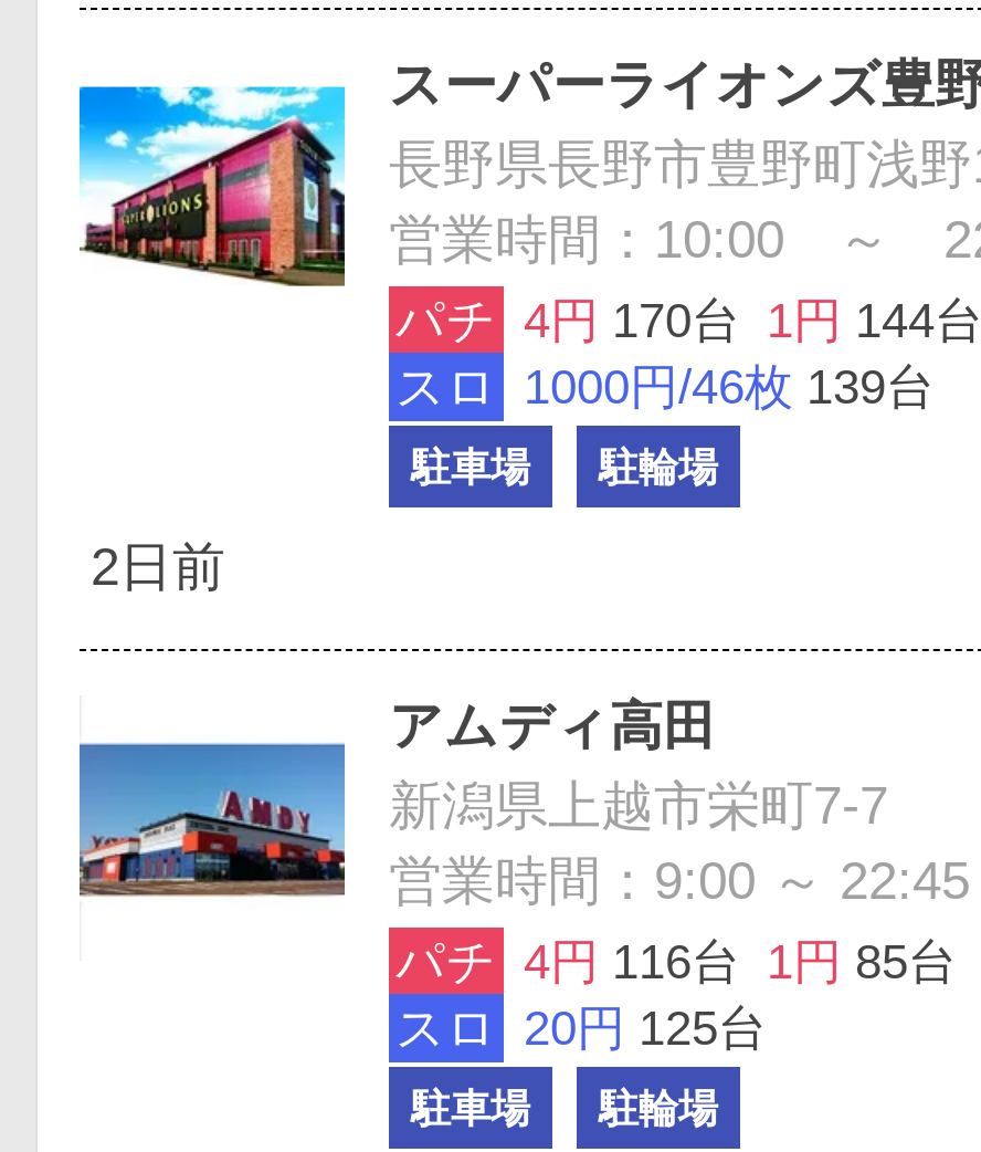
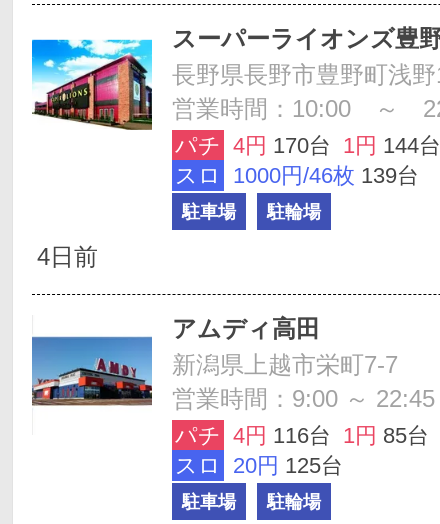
- 2日前
+ 4日前
